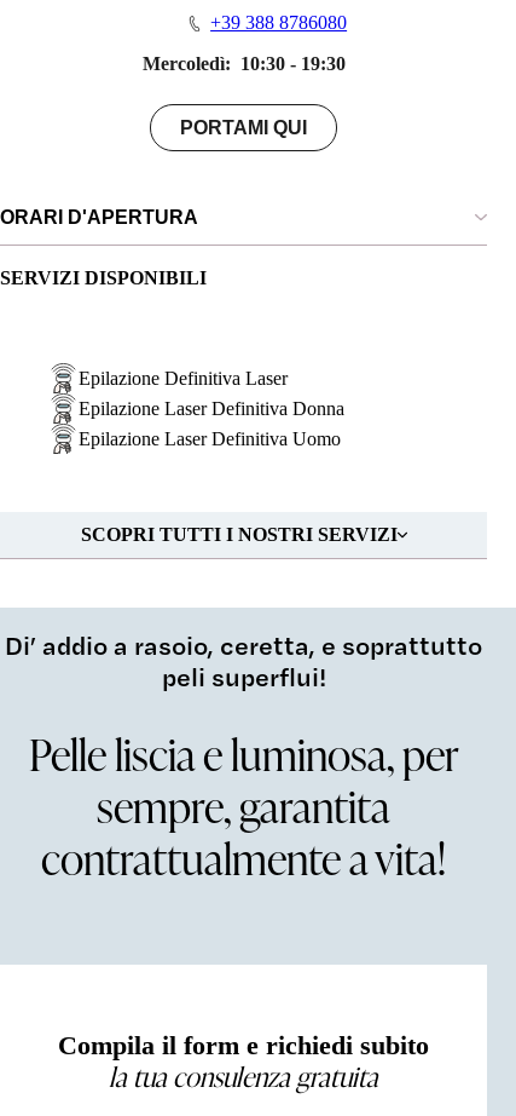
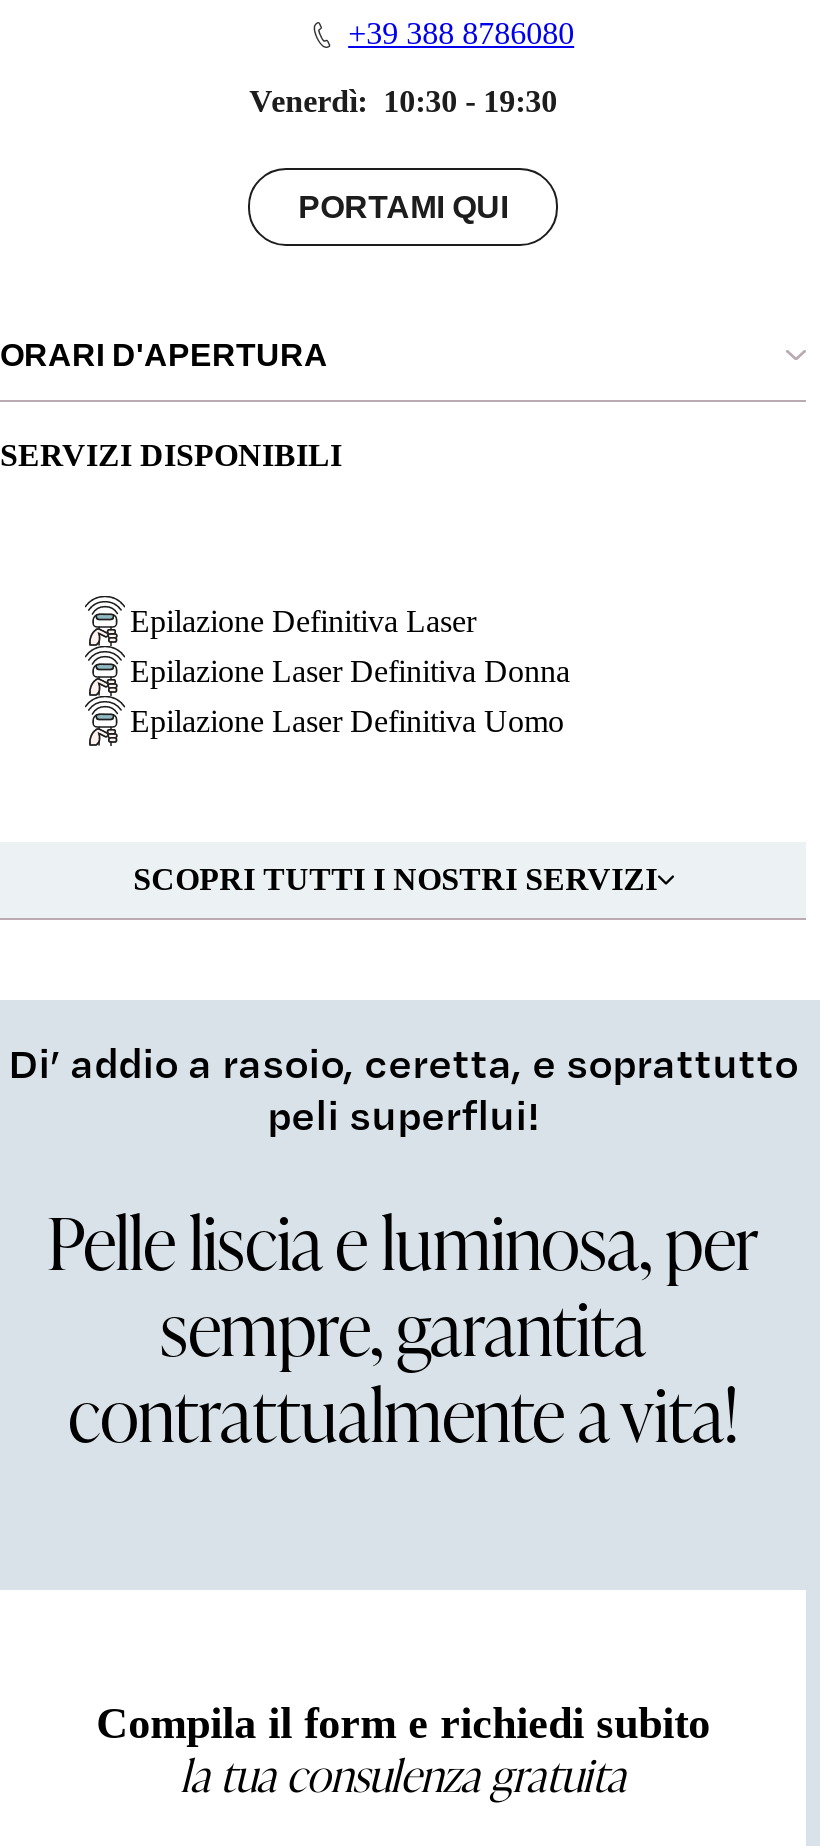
- Mercoledì: 10:30 - 19:30
+ Venerdì: 10:30 - 19:30
